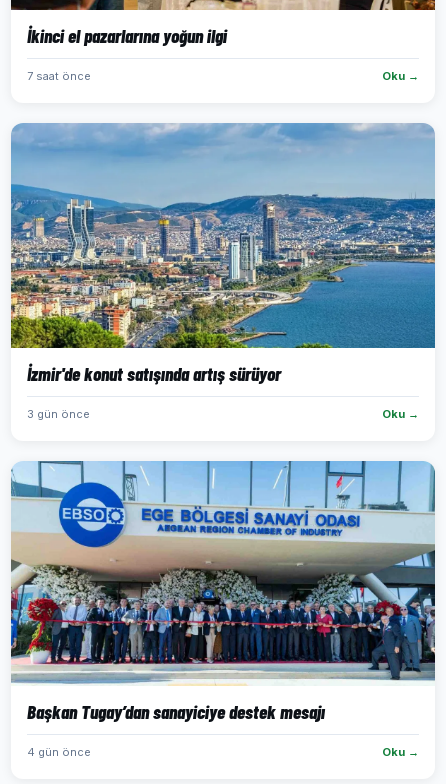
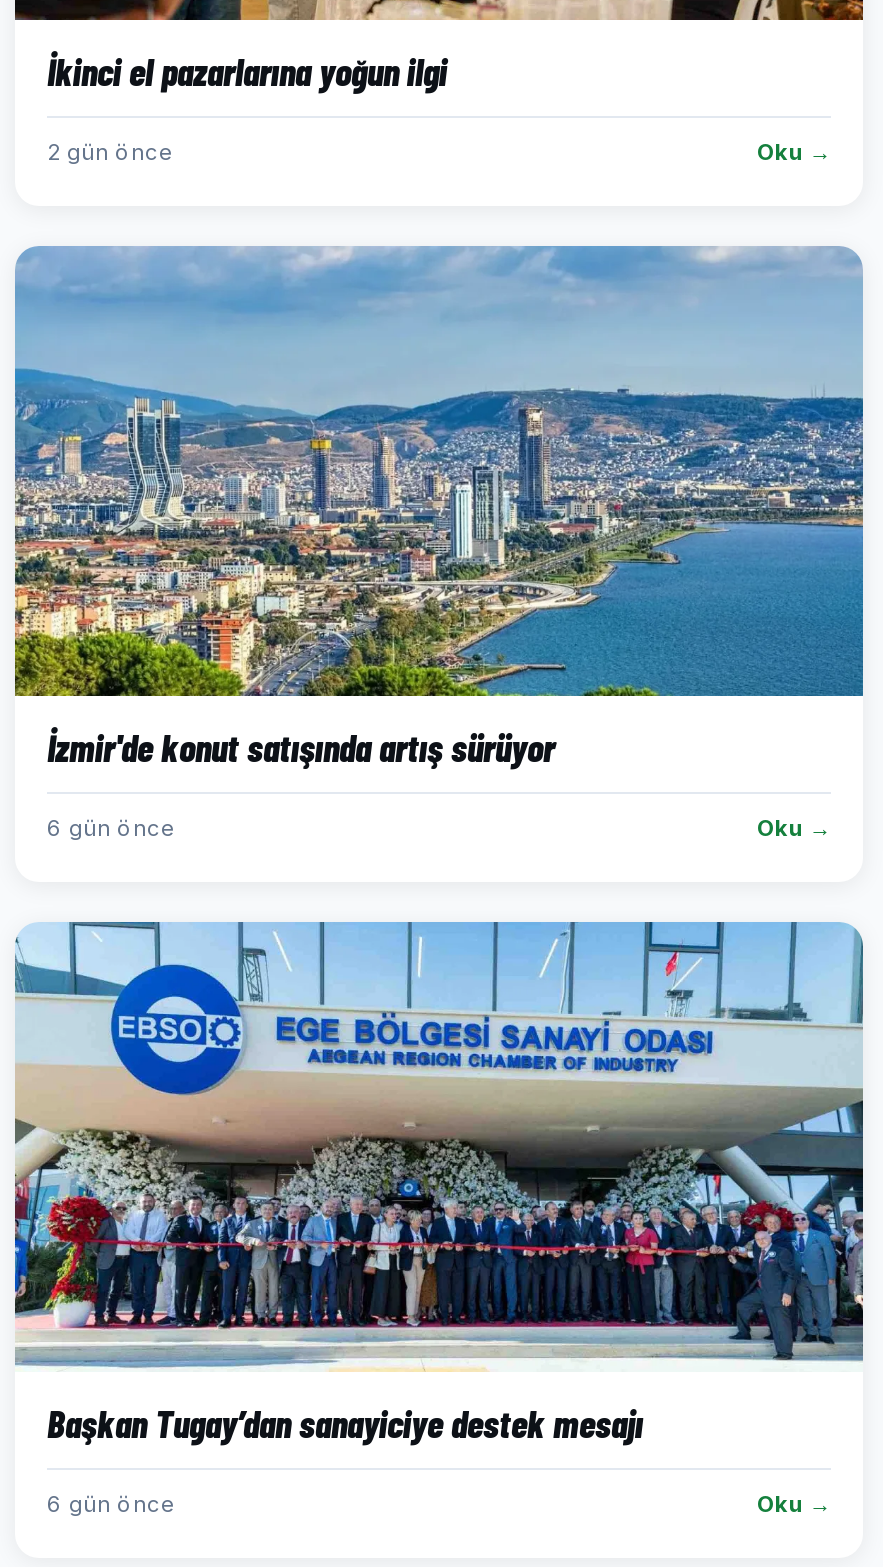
- 7 saat önce
+ 2 gün önce

- 3 gün önce
+ 6 gün önce

- 4 gün önce
+ 6 gün önce
